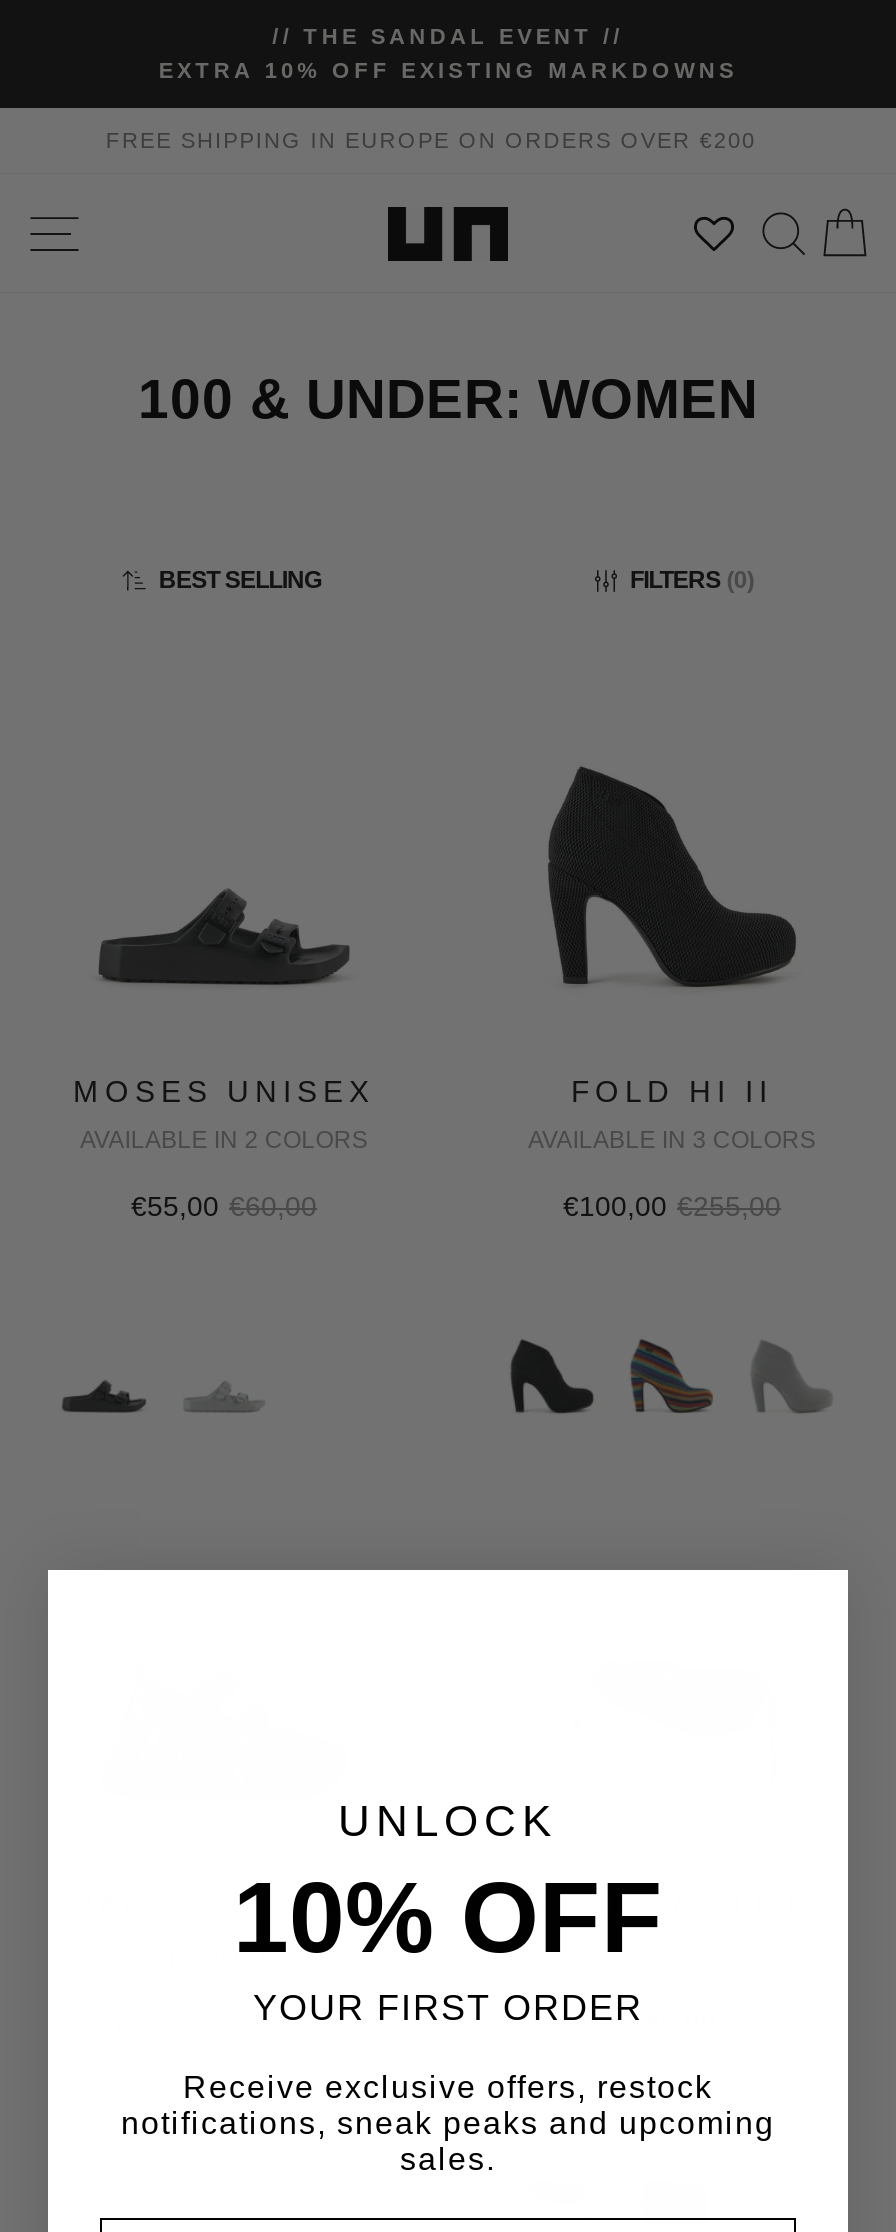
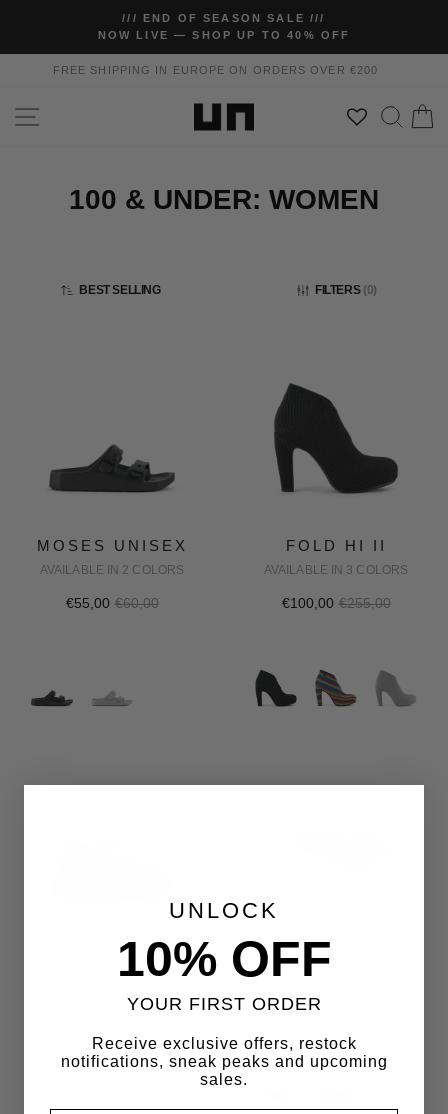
- // THE SANDAL EVENT //
- EXTRA 10% OFF EXISTING MARKDOWNS
+ /// END OF SEASON SALE ///
+ NOW LIVE — SHOP UP TO 40% OFF
